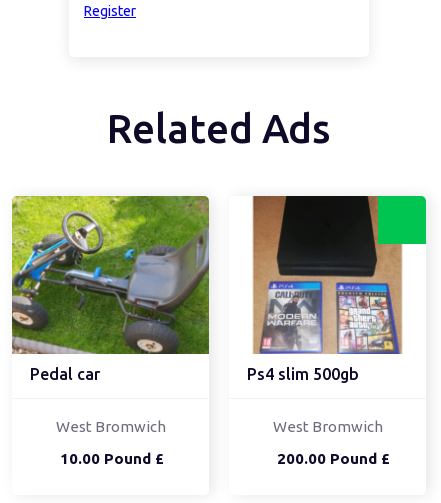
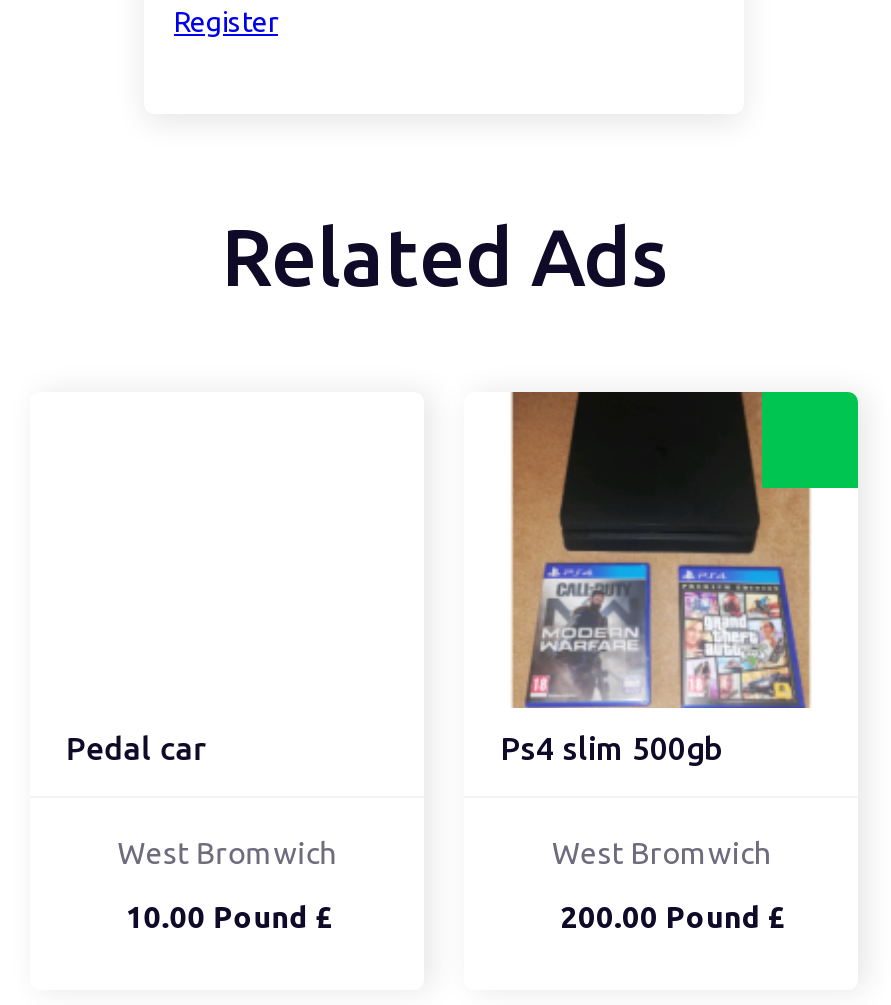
- [image]
